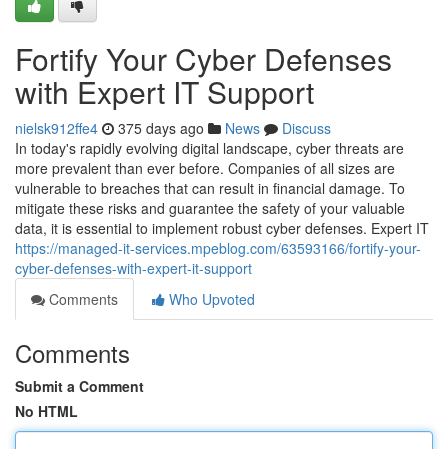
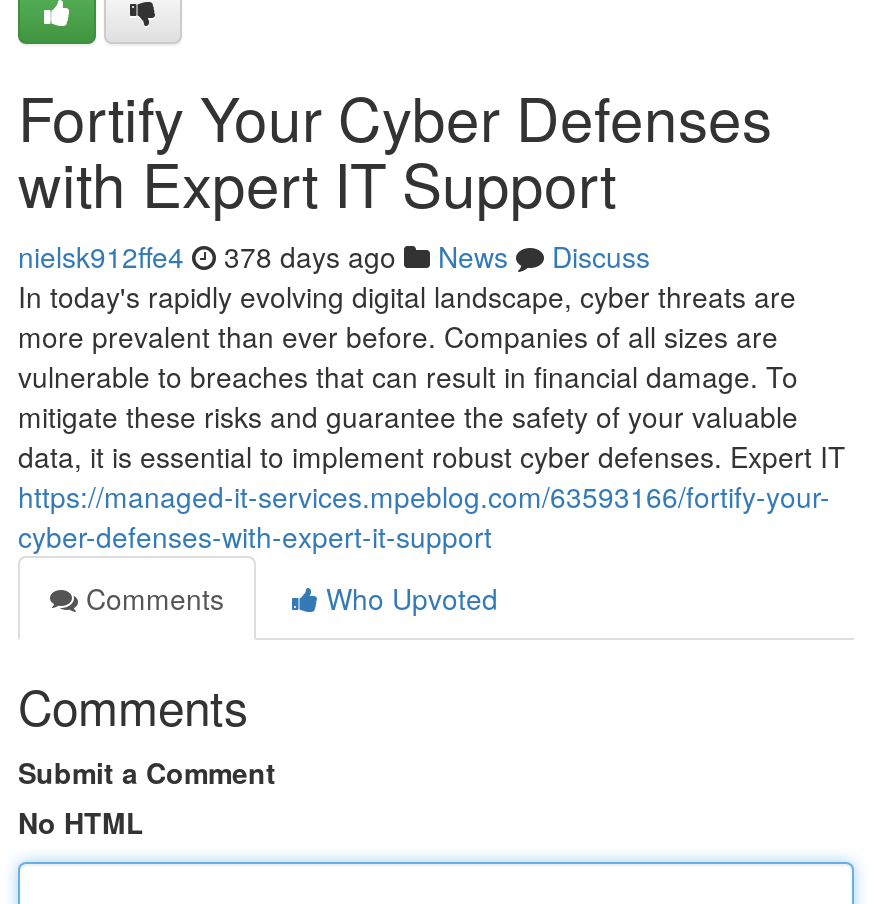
- nielsk912ffe4 375 days ago News Discuss
+ nielsk912ffe4 378 days ago News Discuss
